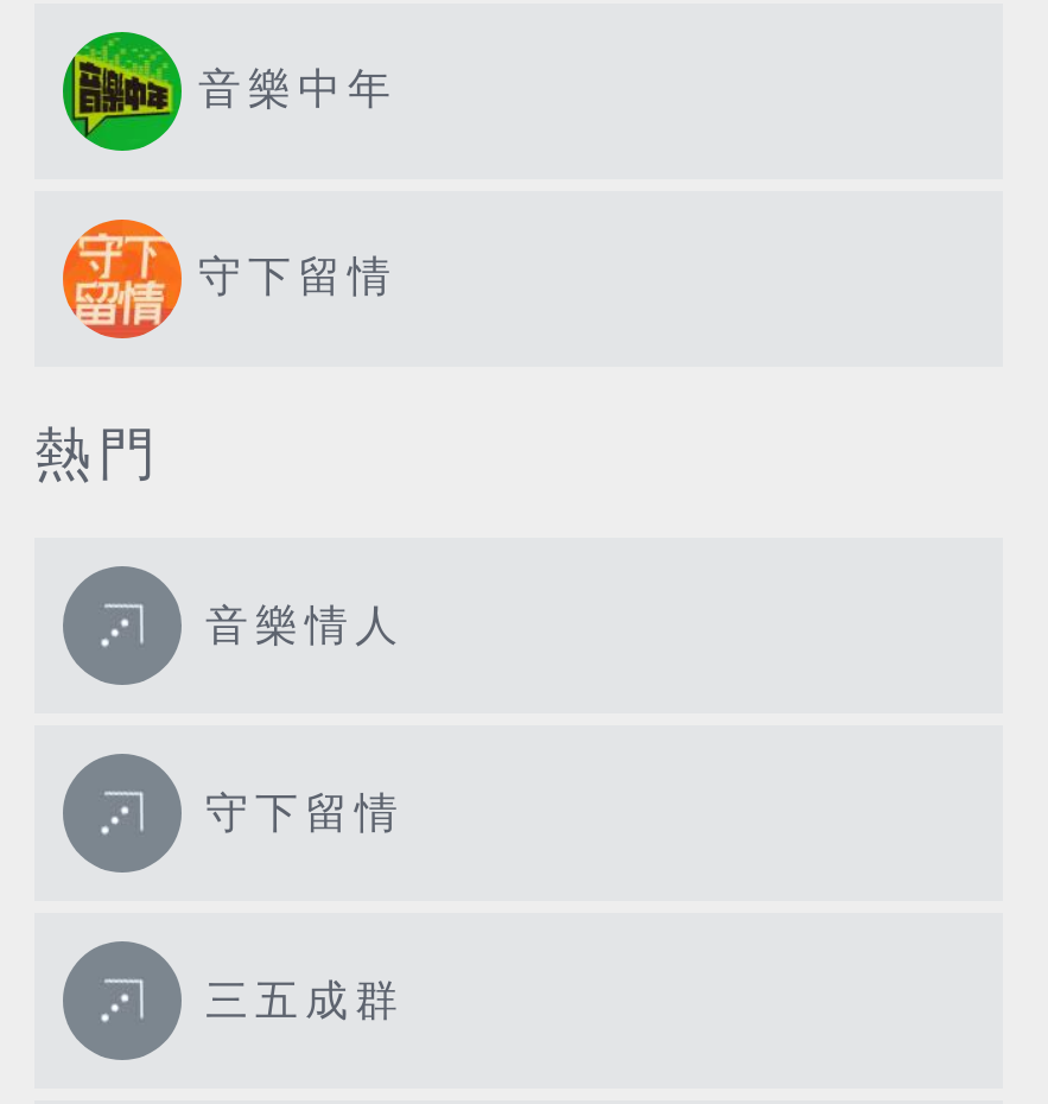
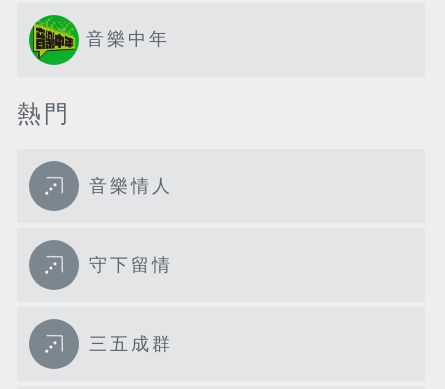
- [image]
- 守下留情
